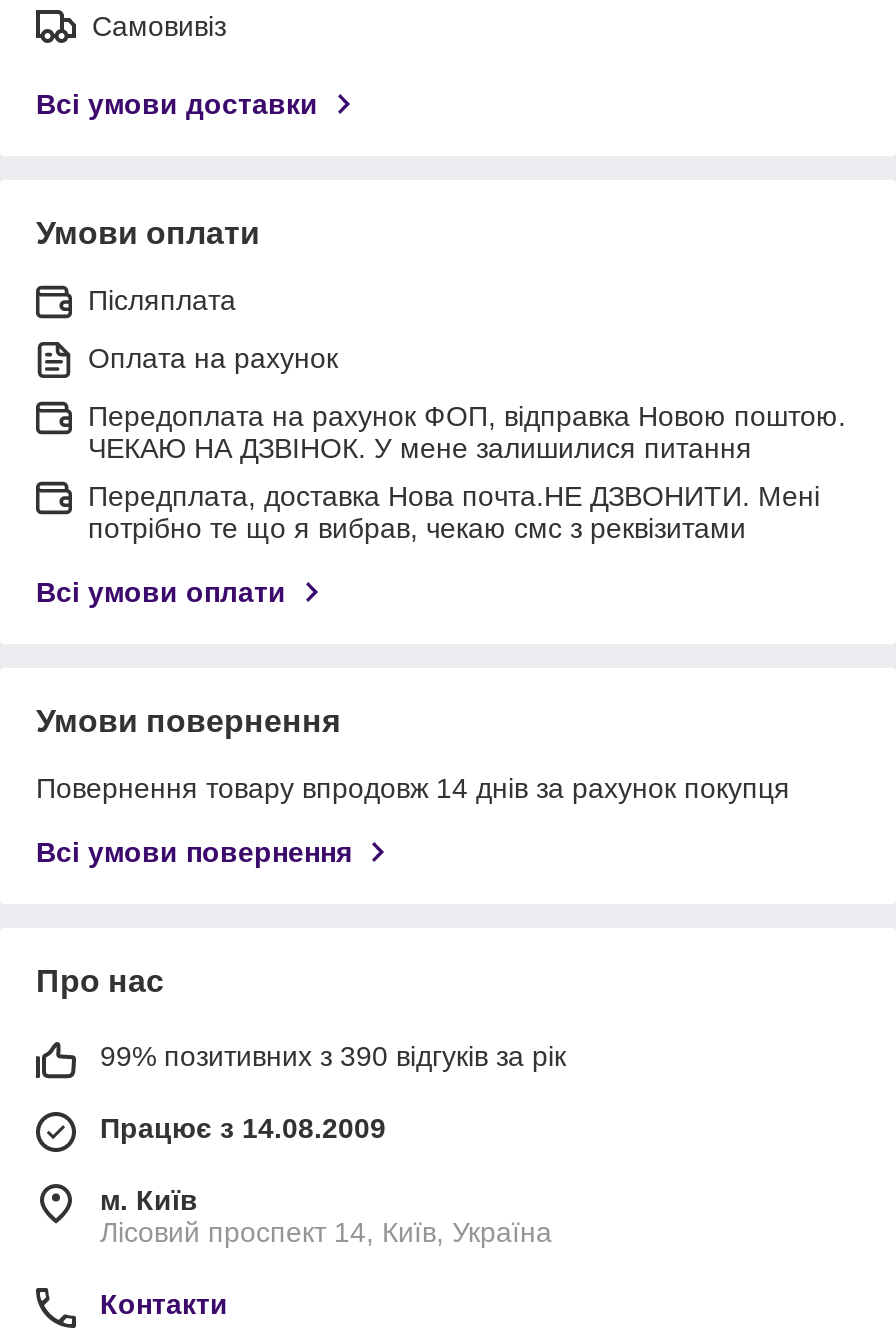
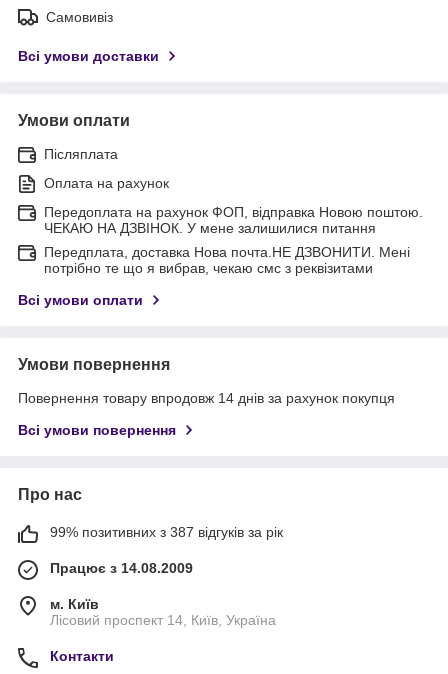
- 99% позитивних з 390 відгуків за рік
+ 99% позитивних з 387 відгуків за рік
